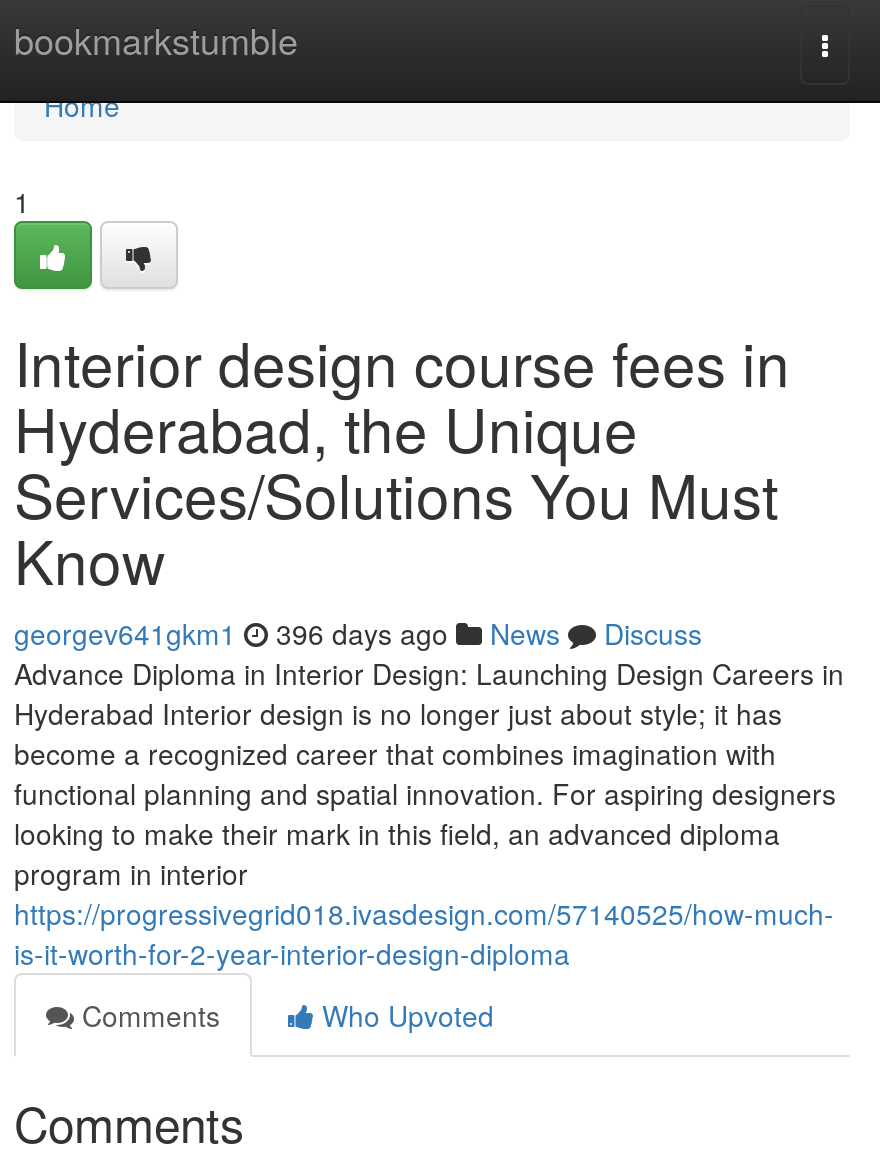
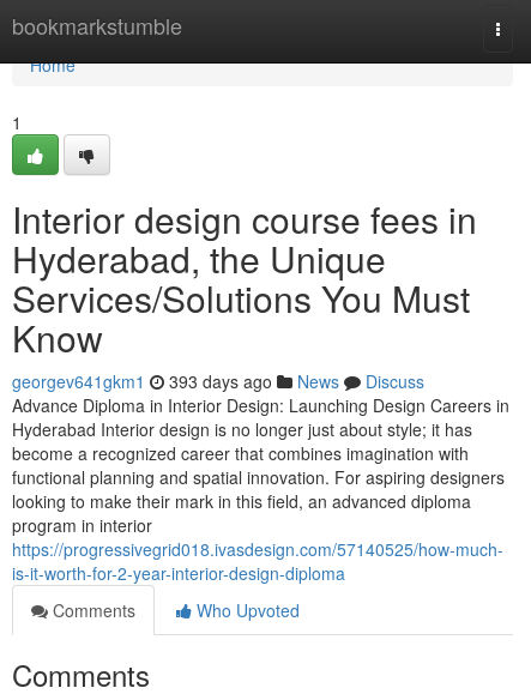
- georgev641gkm1 396 days ago News Discuss
+ georgev641gkm1 393 days ago News Discuss
